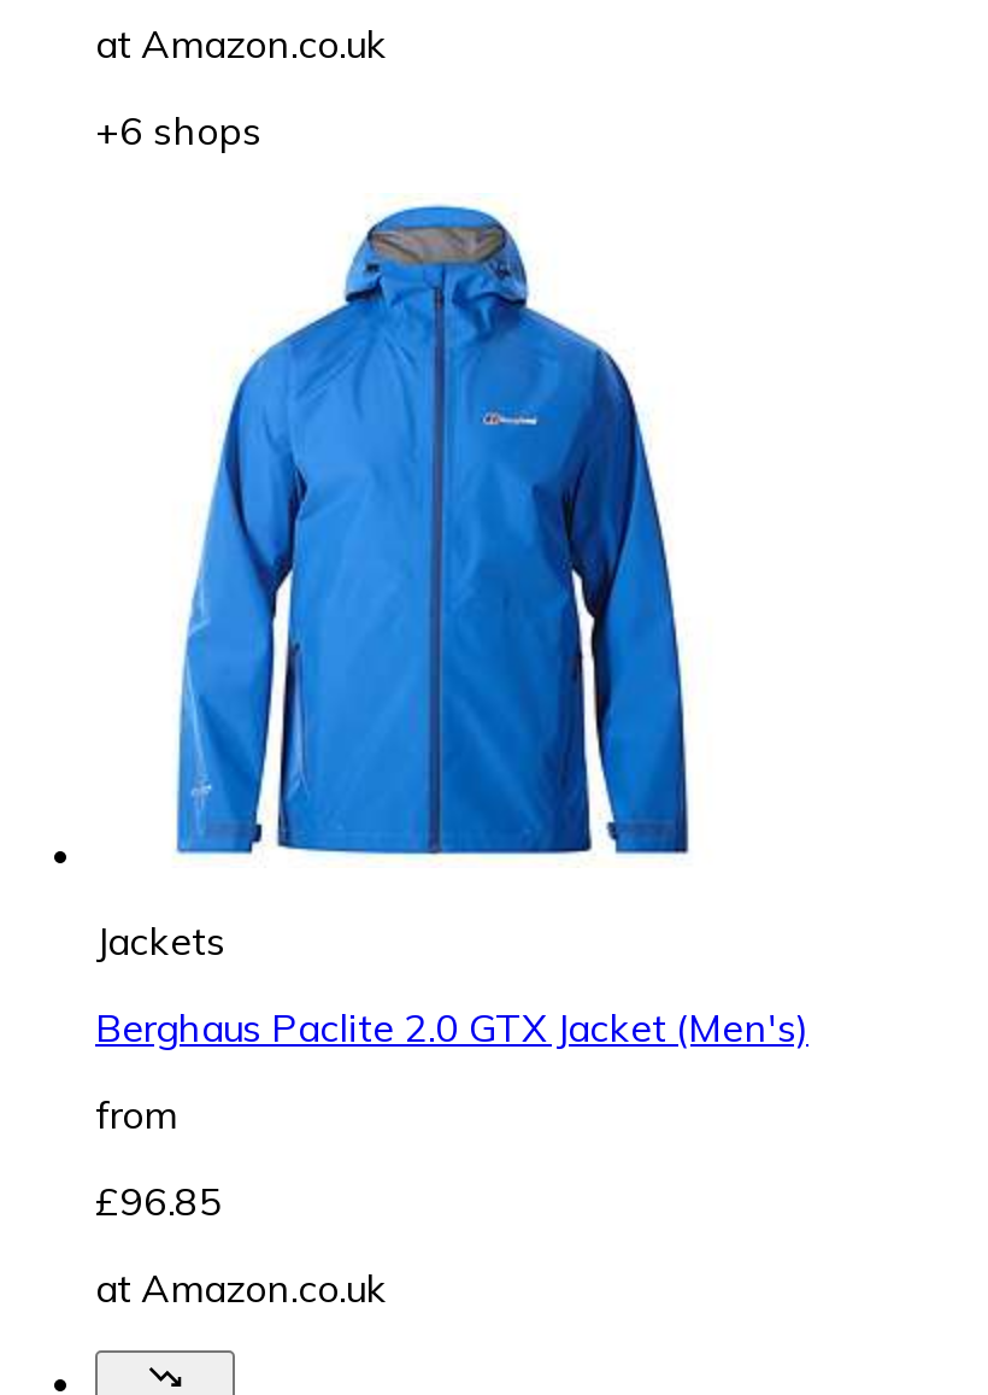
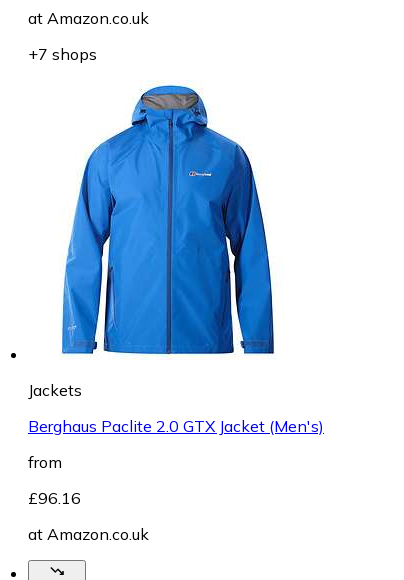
- +6 shops
+ +7 shops

- £96.85
+ £96.16
